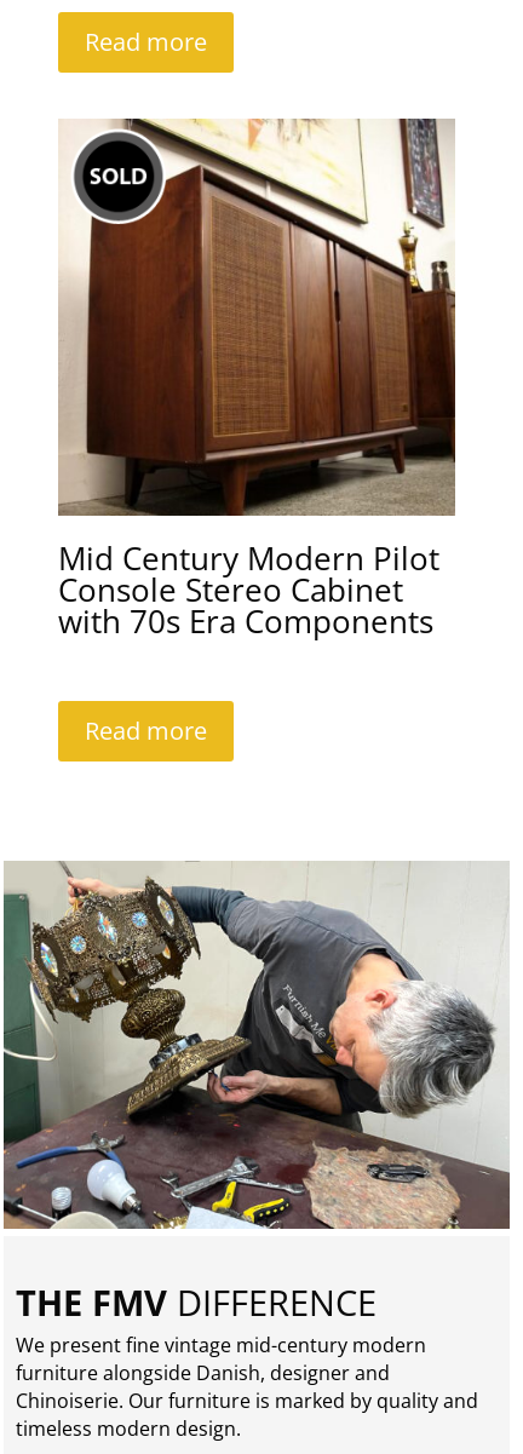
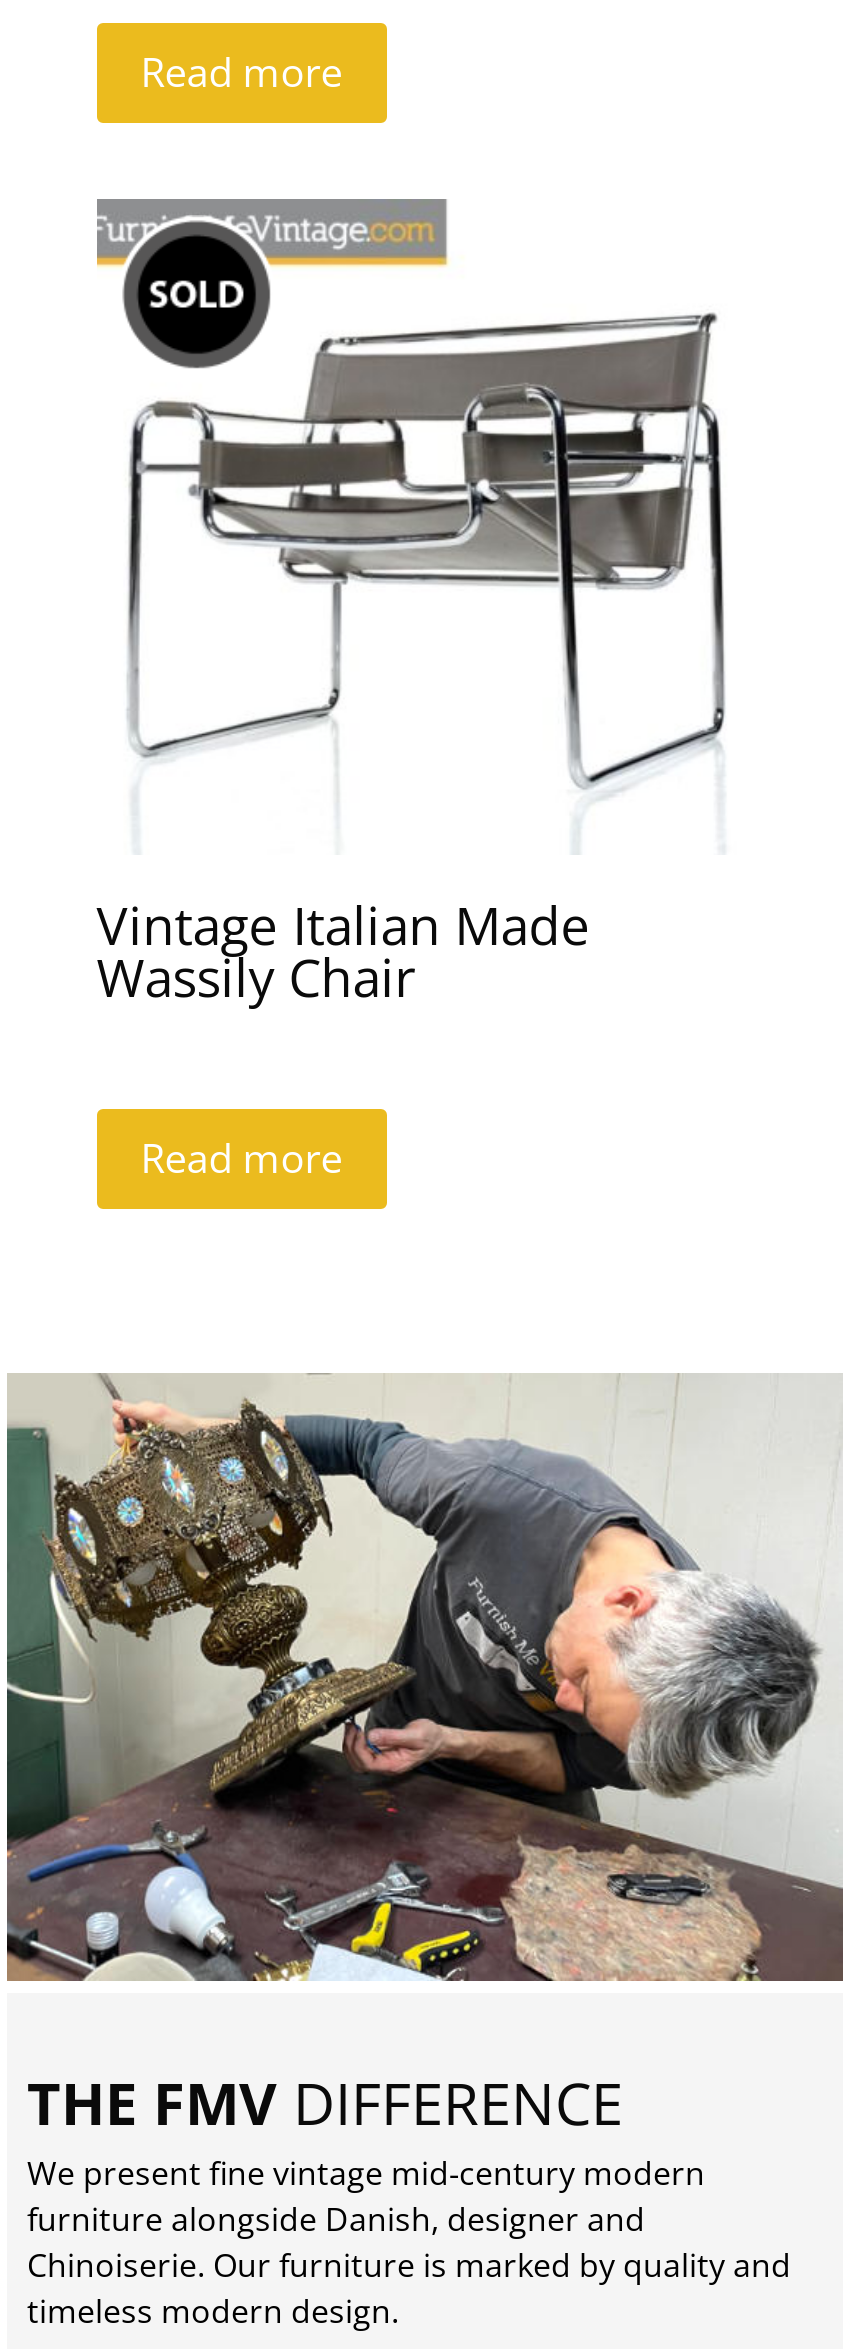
- [image]
+ [image]

- Mid Century Modern Pilot
- Console Stereo Cabinet
- with 70s Era Components
+ Vintage Italian Made
+ Wassily Chair
